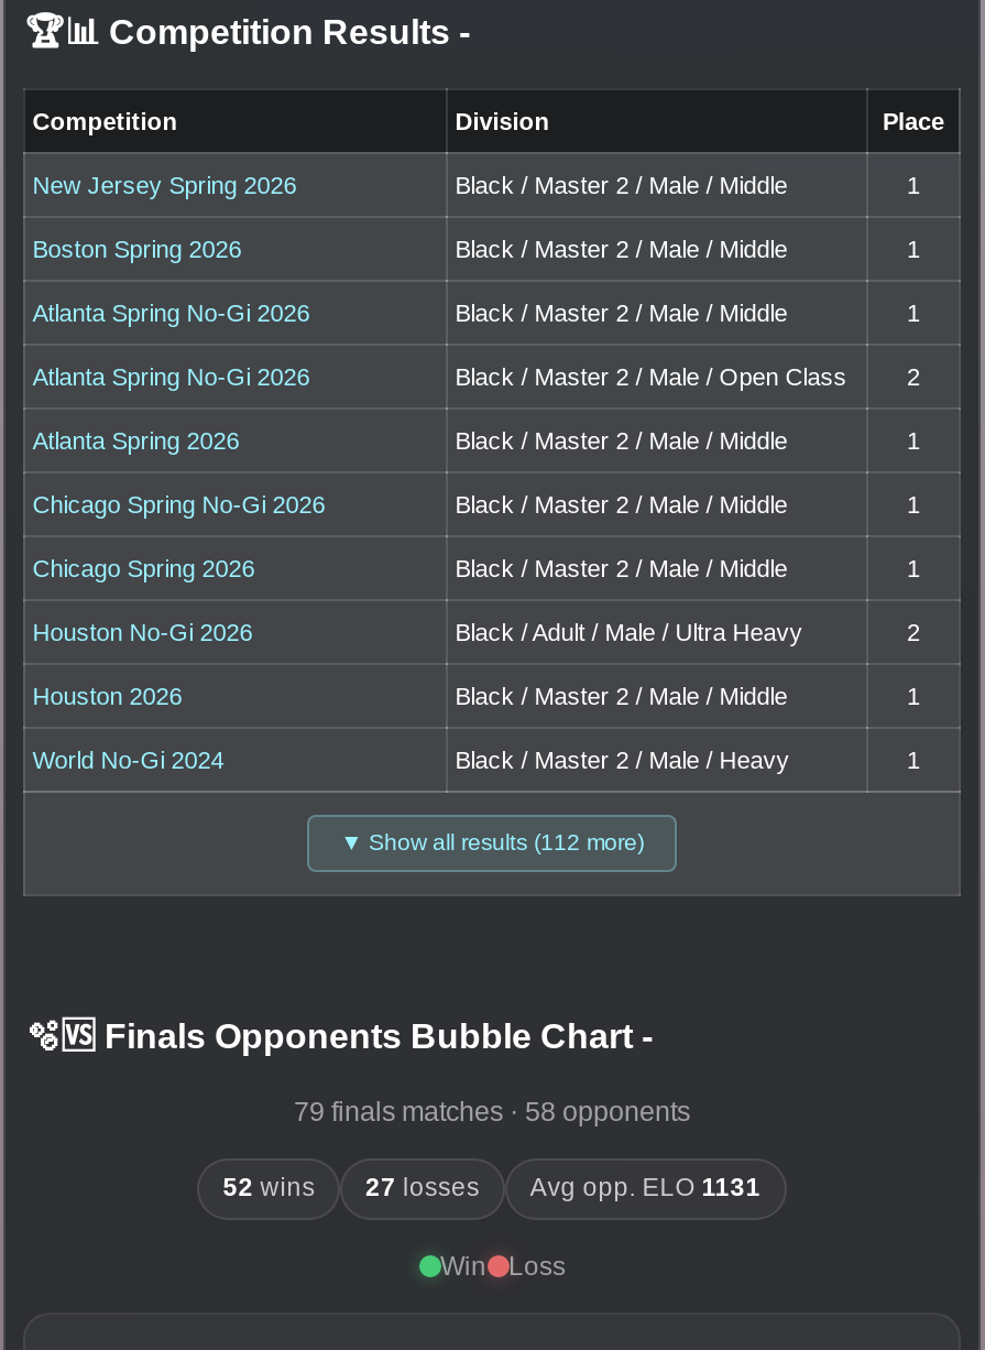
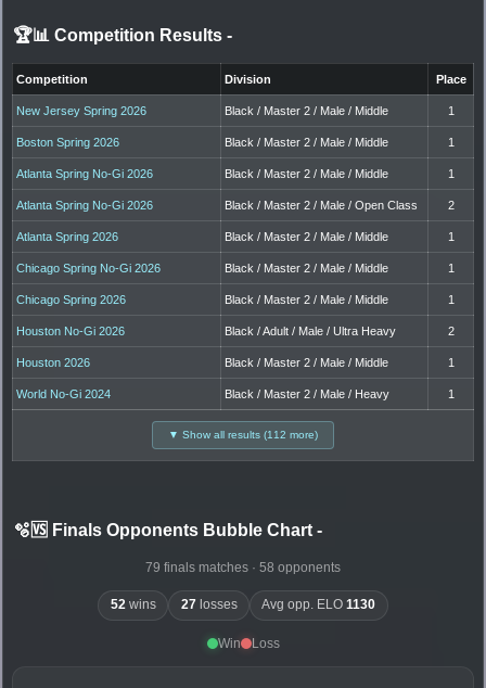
- 52 wins 27 losses Avg opp. ELO 1131
+ 52 wins 27 losses Avg opp. ELO 1130
